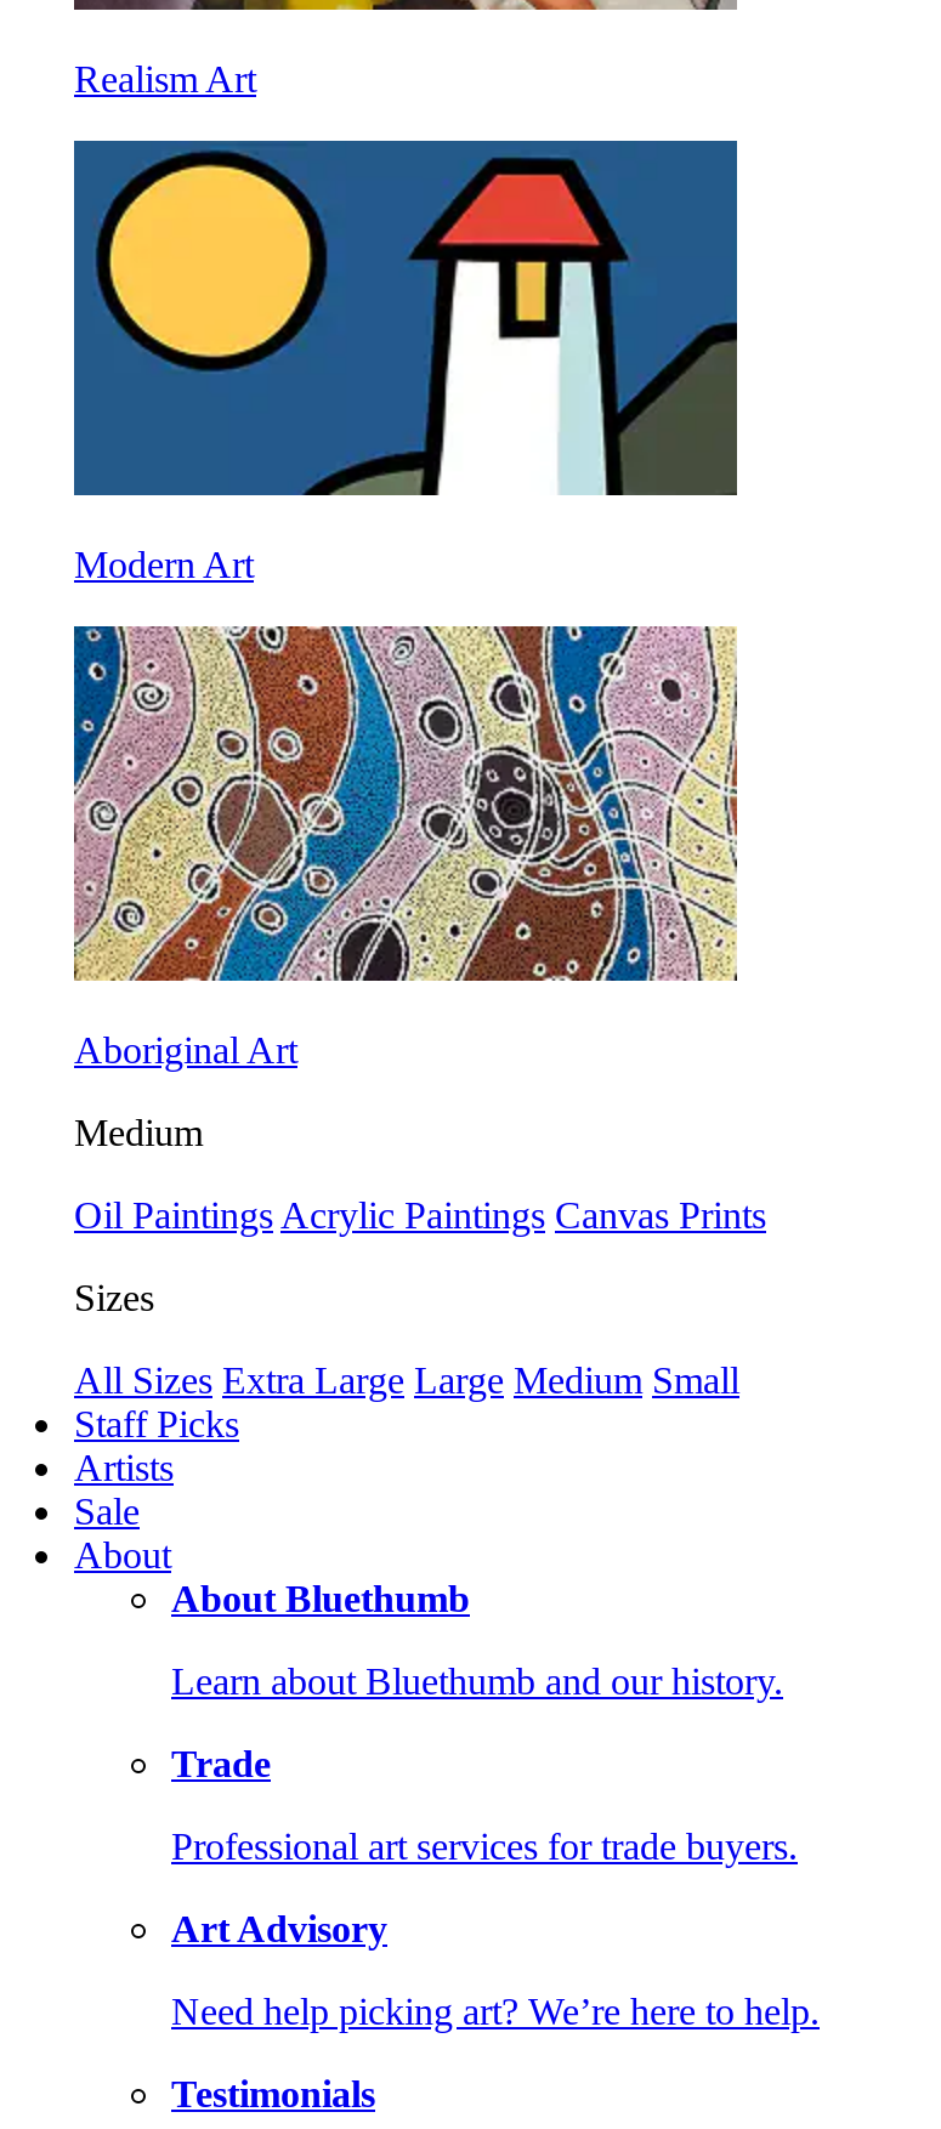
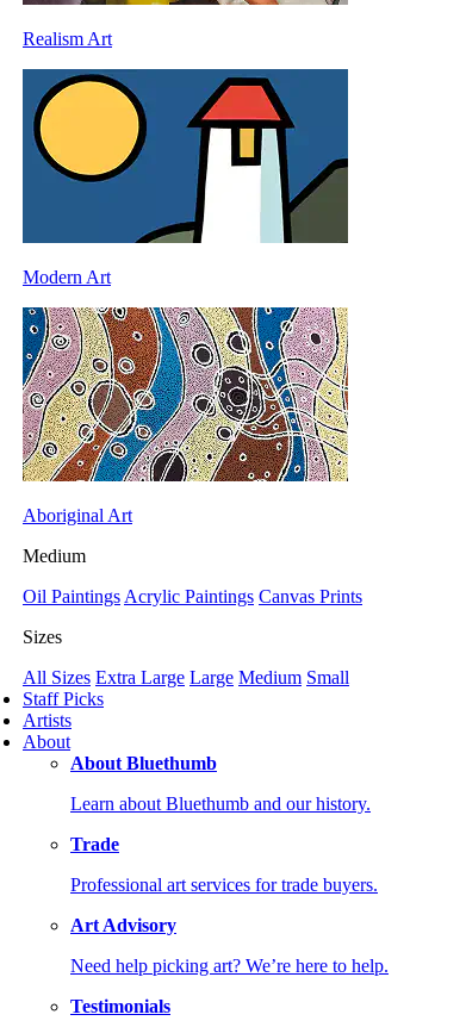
- Sale
